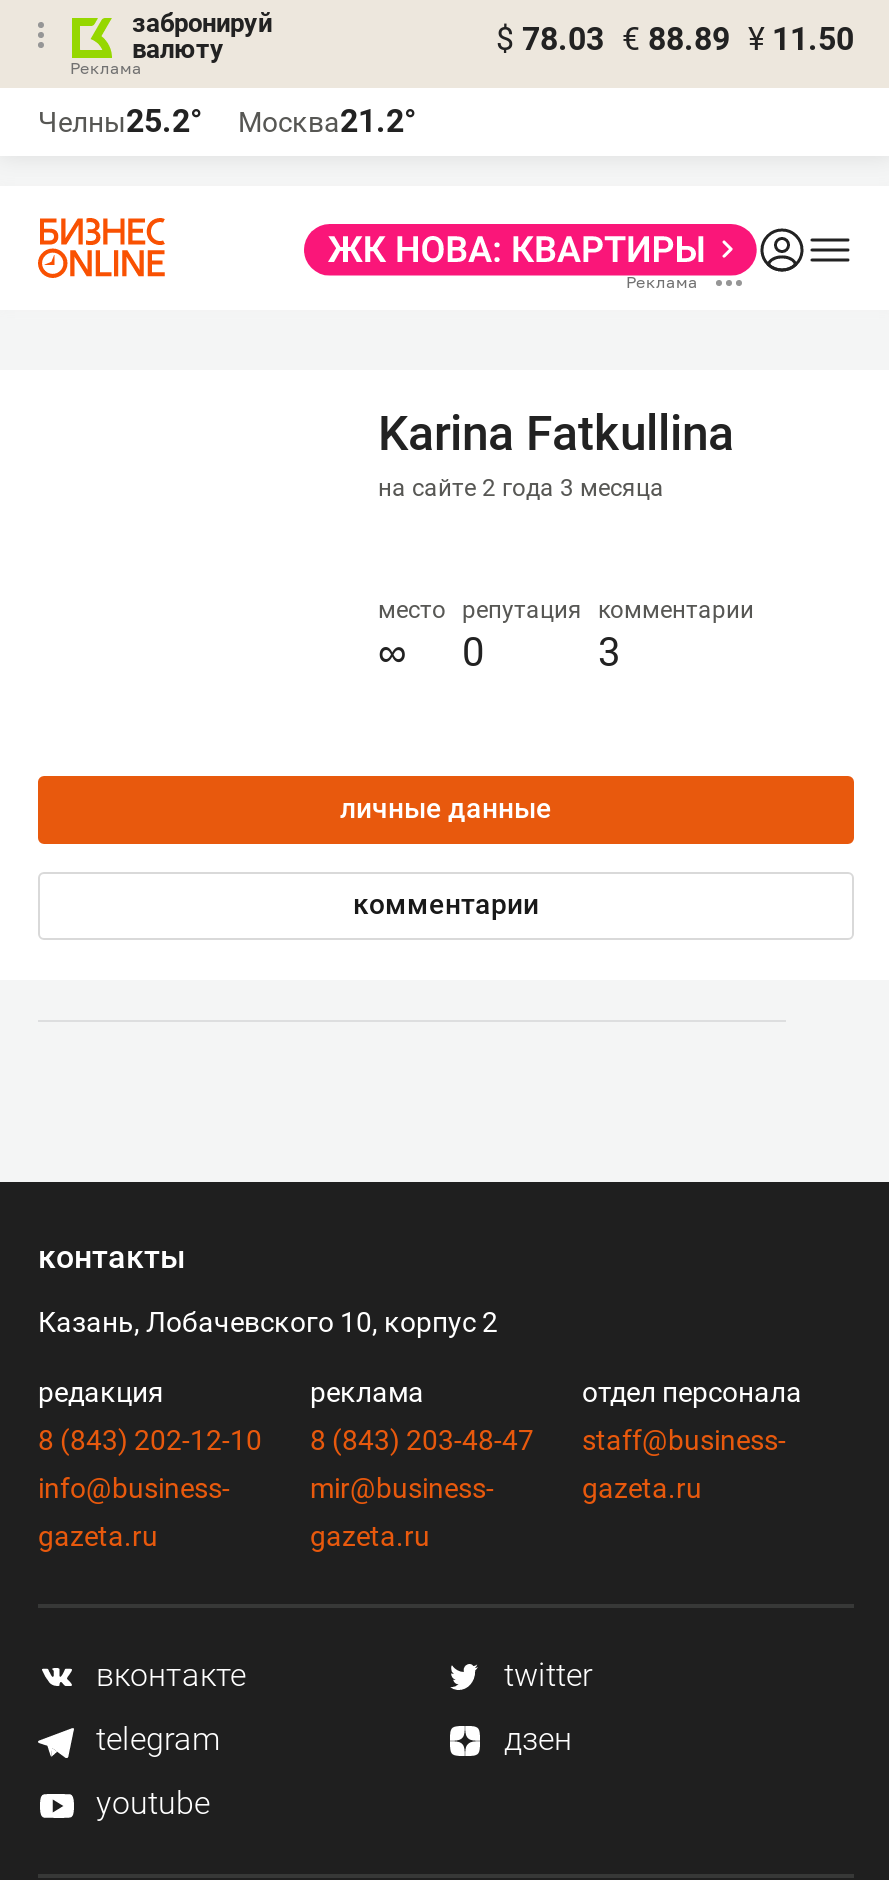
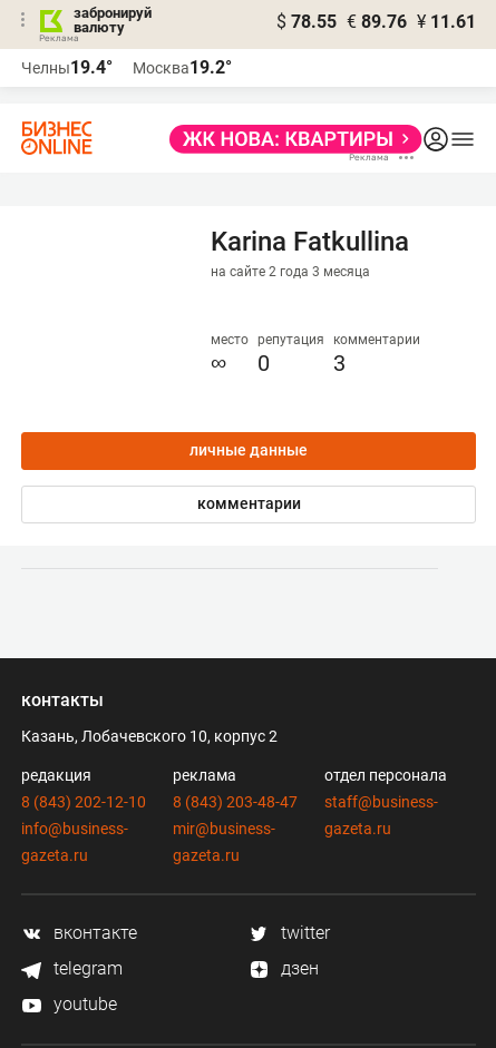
- $ 78.03 € 88.89 ¥ 11.50
+ $ 78.55 € 89.76 ¥ 11.61

- Челны25.2°
+ Челны19.4°

- Москва21.2°
+ Москва19.2°
